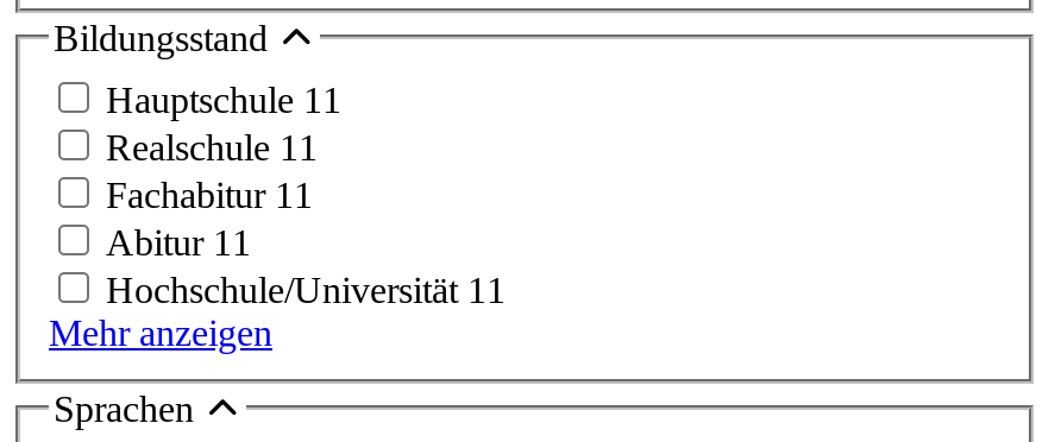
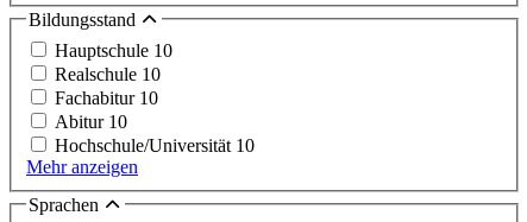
- Hauptschule 11
+ Hauptschule 10

- Realschule 11
+ Realschule 10

- Fachabitur 11
+ Fachabitur 10

- Abitur 11
+ Abitur 10

- Hochschule/Universität 11
+ Hochschule/Universität 10
